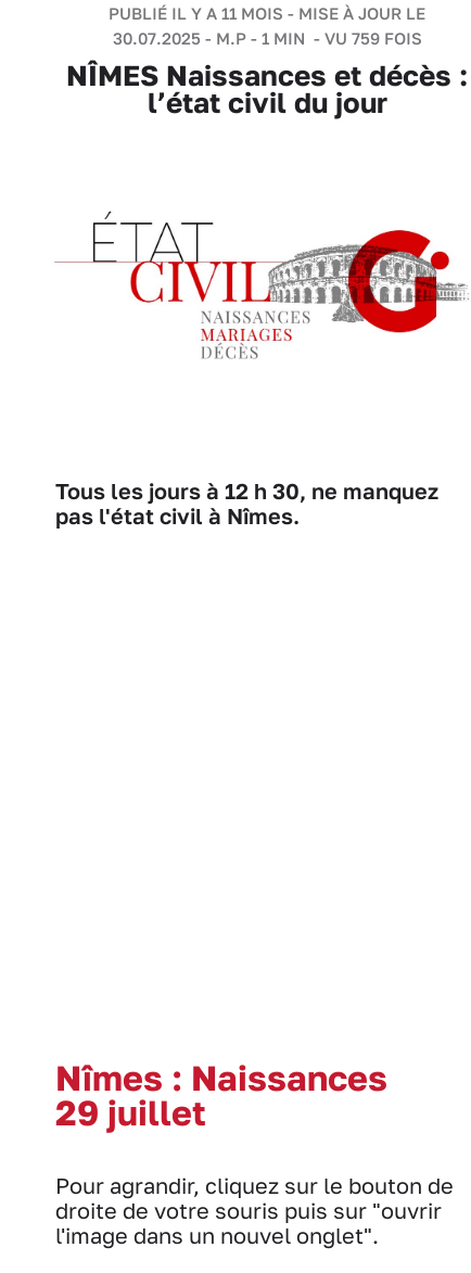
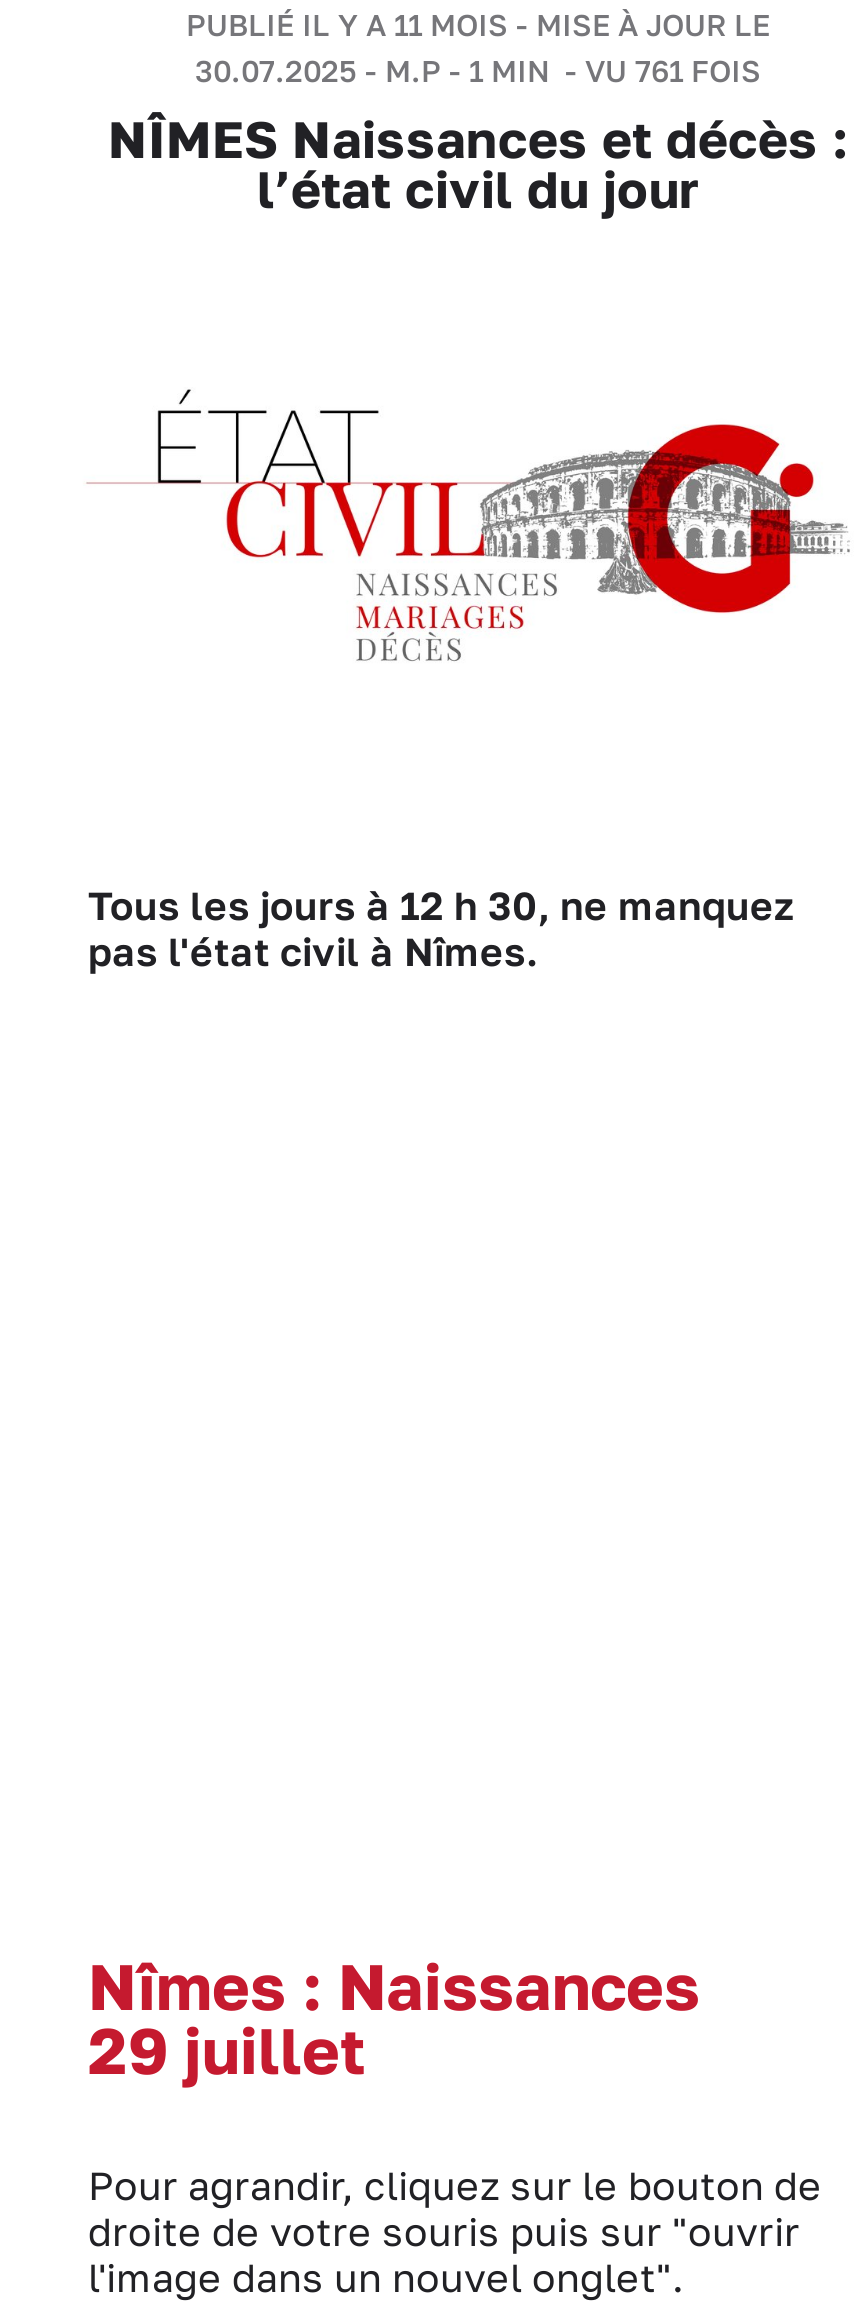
- 30.07.2025 - M.P - 1 MIN - VU 759 FOIS
+ 30.07.2025 - M.P - 1 MIN - VU 761 FOIS
